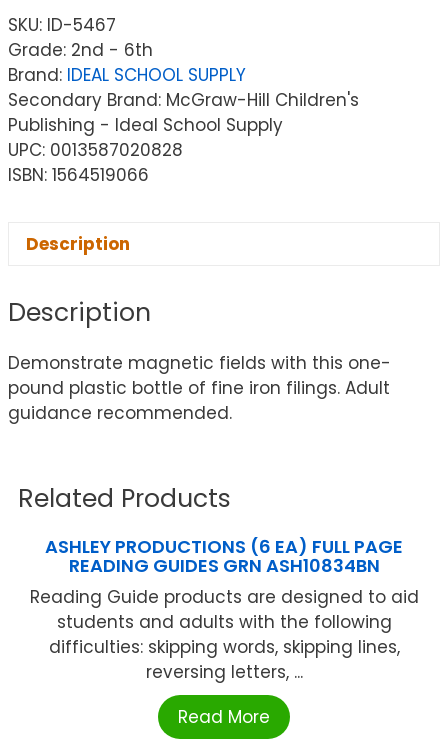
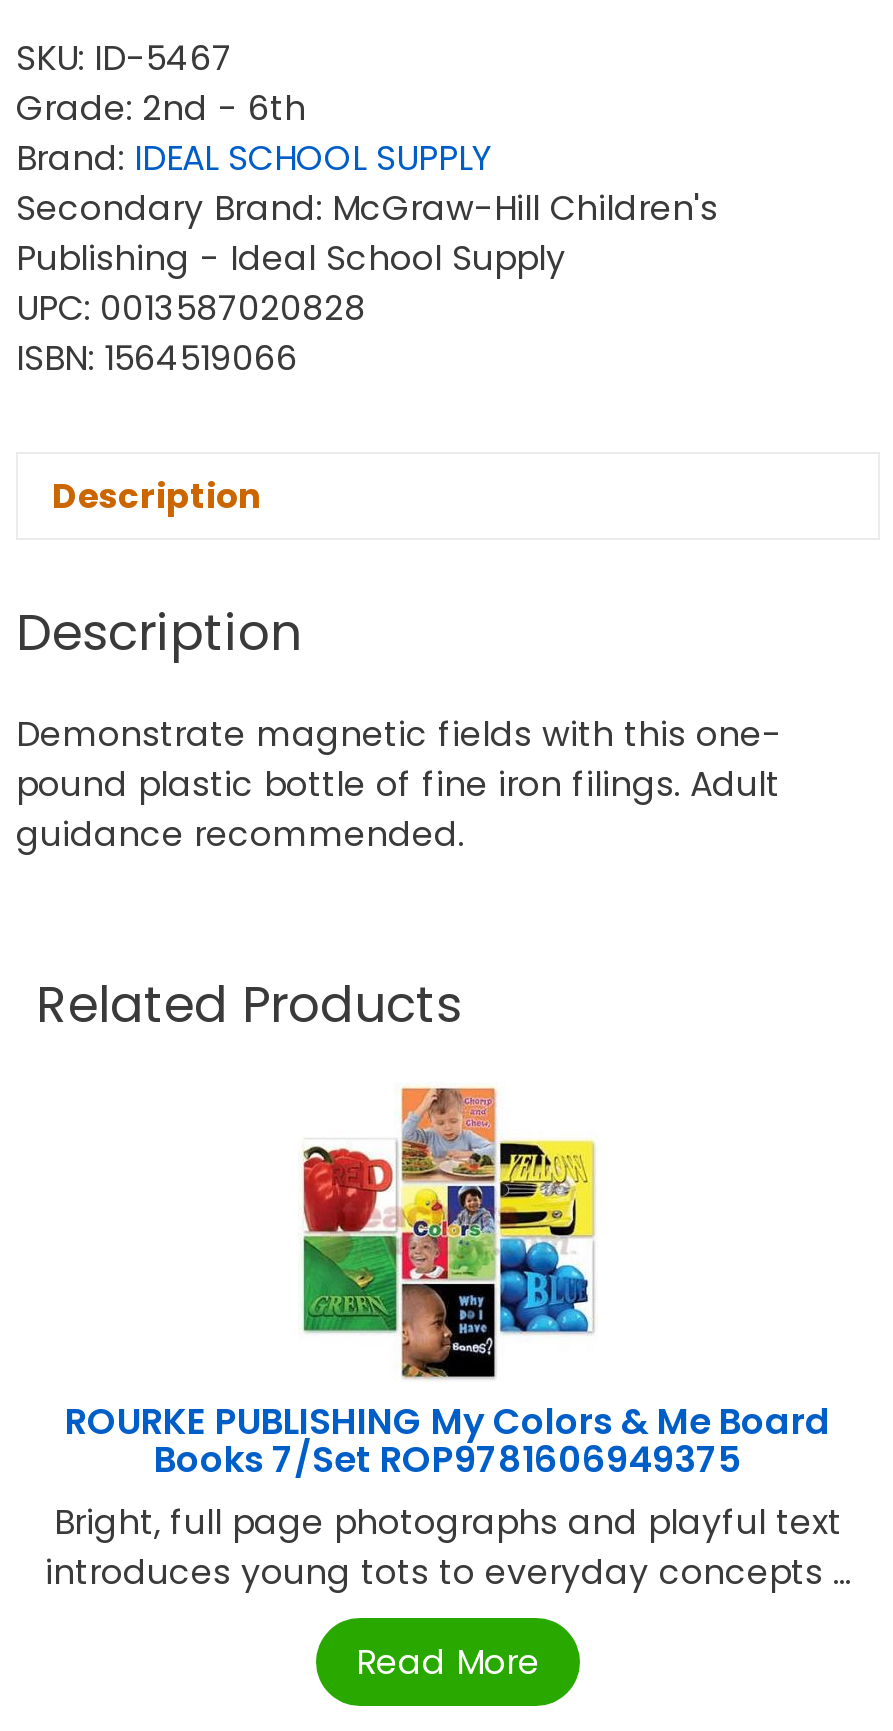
- ASHLEY PRODUCTIONS (6 EA) FULL PAGE
- READING GUIDES GRN ASH10834BN
- Reading Guide products are designed to aid
- students and adults with the following
- difficulties: skipping words, skipping lines,
- reversing letters, ...
+ ROURKE PUBLISHING My Colors & Me Board
+ Books 7/Set ROP9781606949375
+ Bright, full page photographs and playful text
+ introduces young tots to everyday concepts ...
